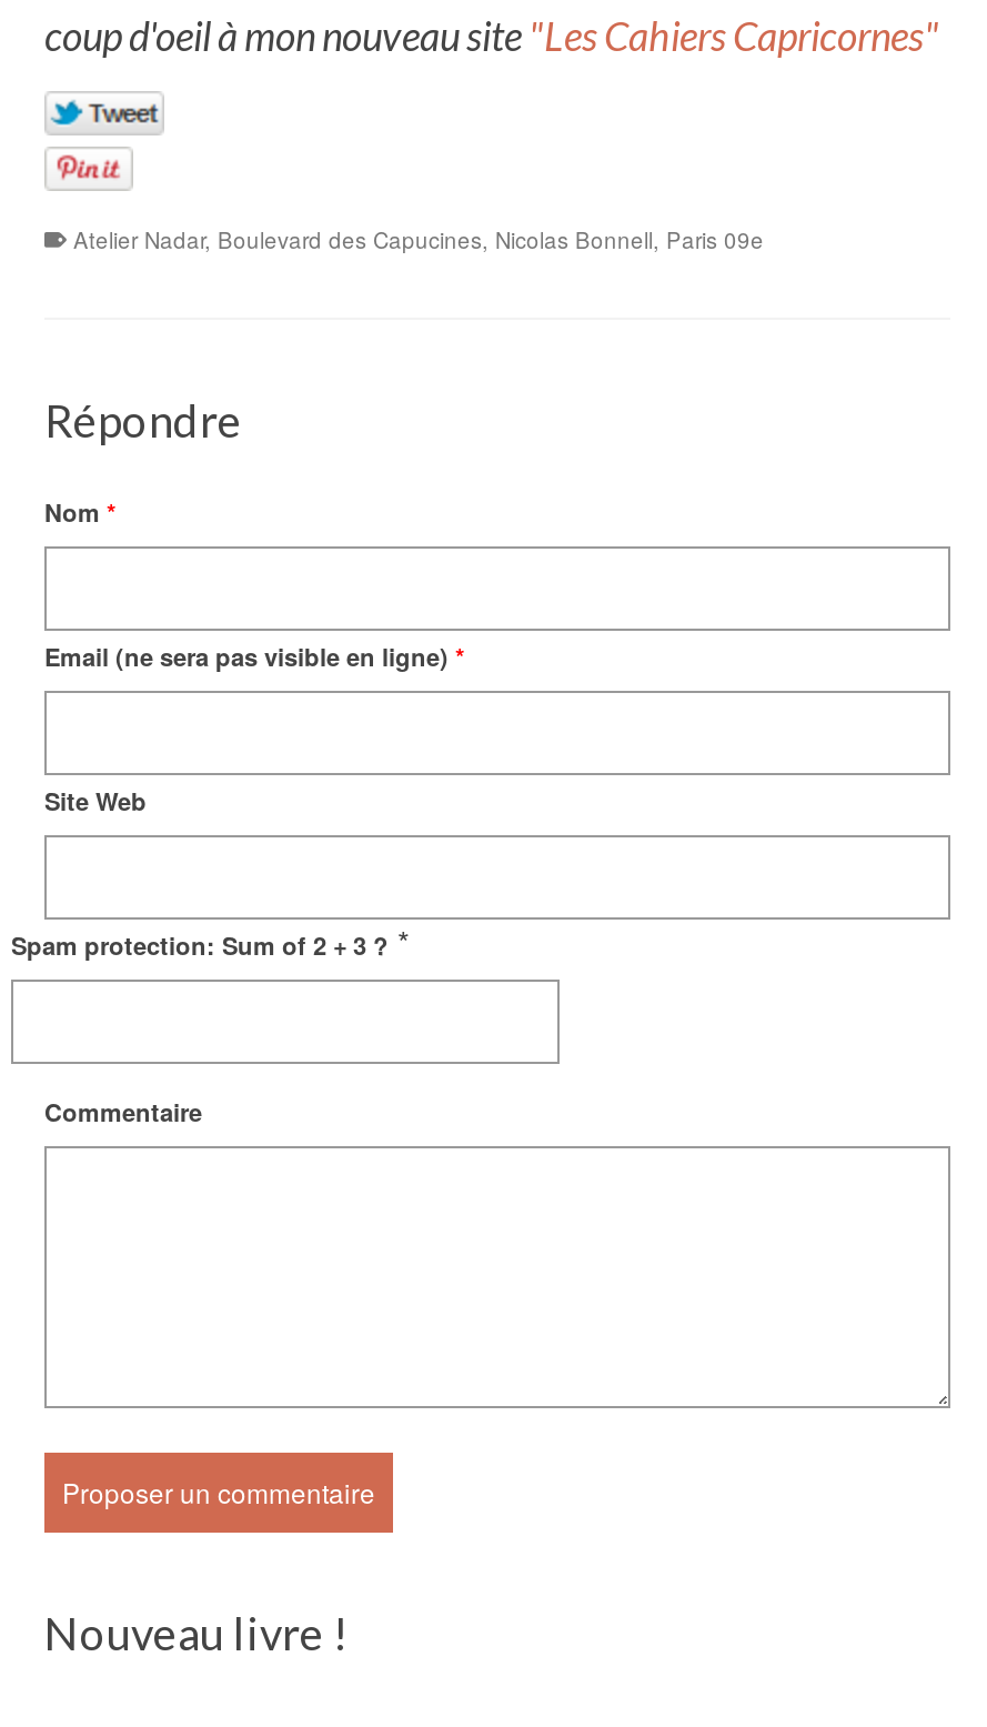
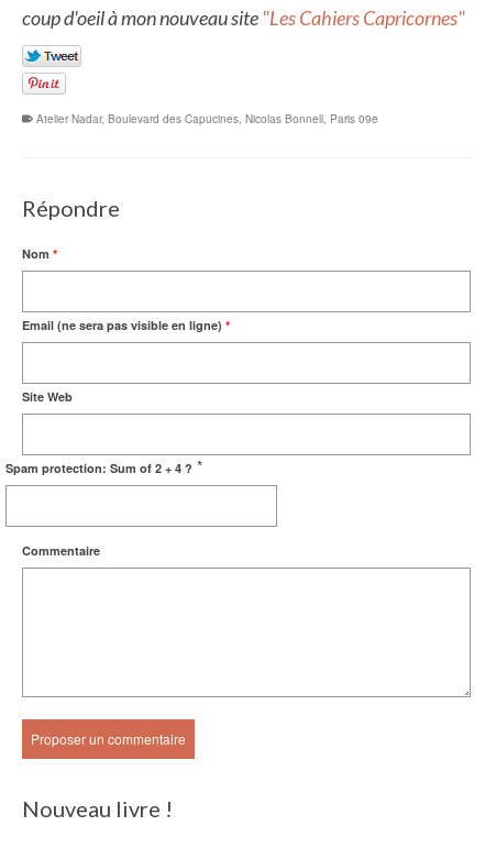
- Spam protection: Sum of 2 + 3 ? *
+ Spam protection: Sum of 2 + 4 ? *
